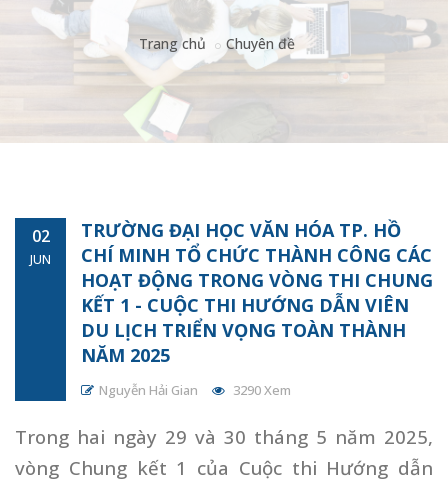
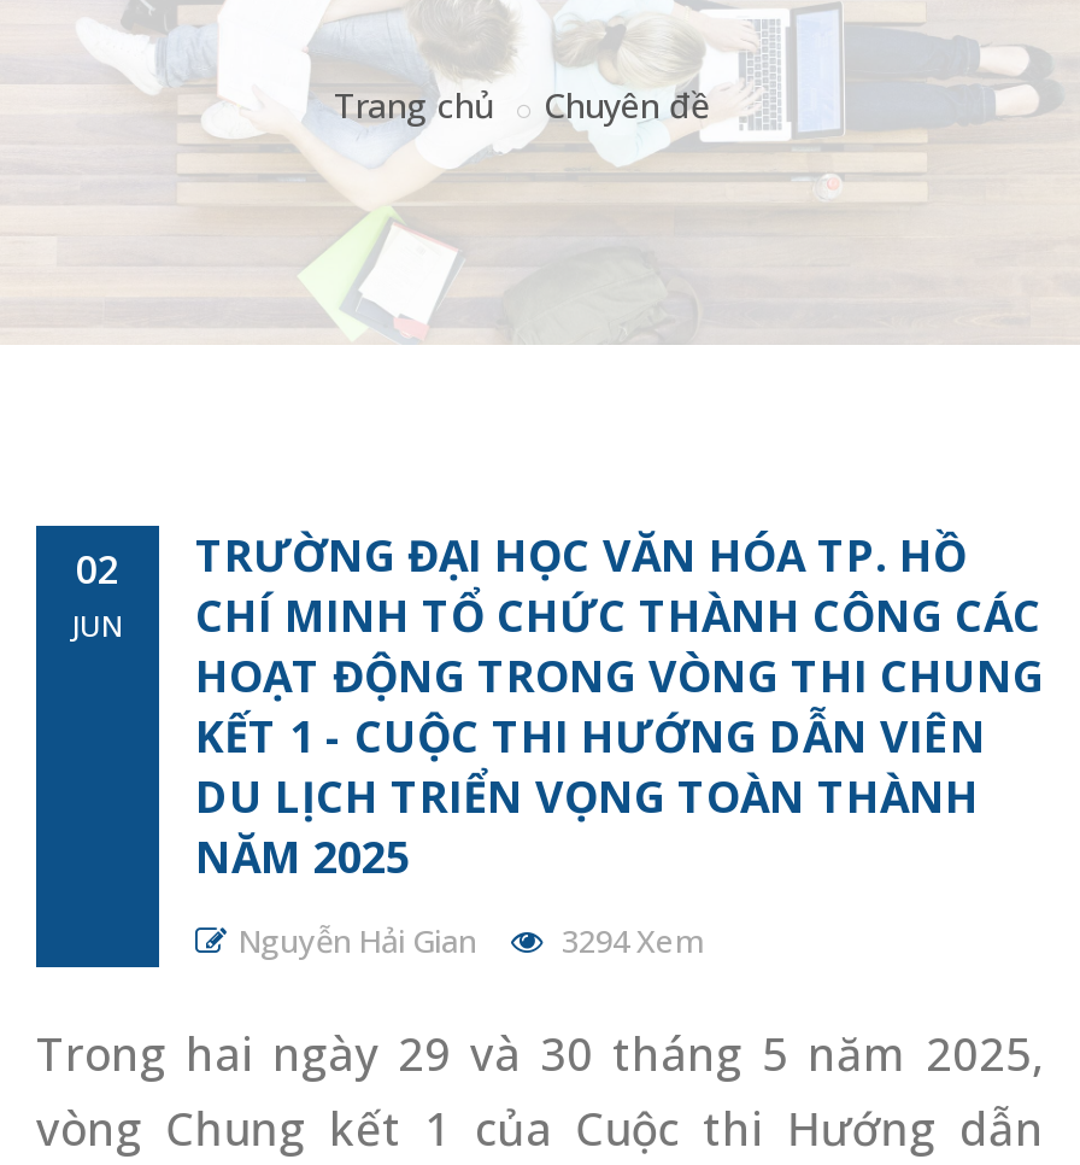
- Nguyễn Hải Gian 3290 Xem
+ Nguyễn Hải Gian 3294 Xem
